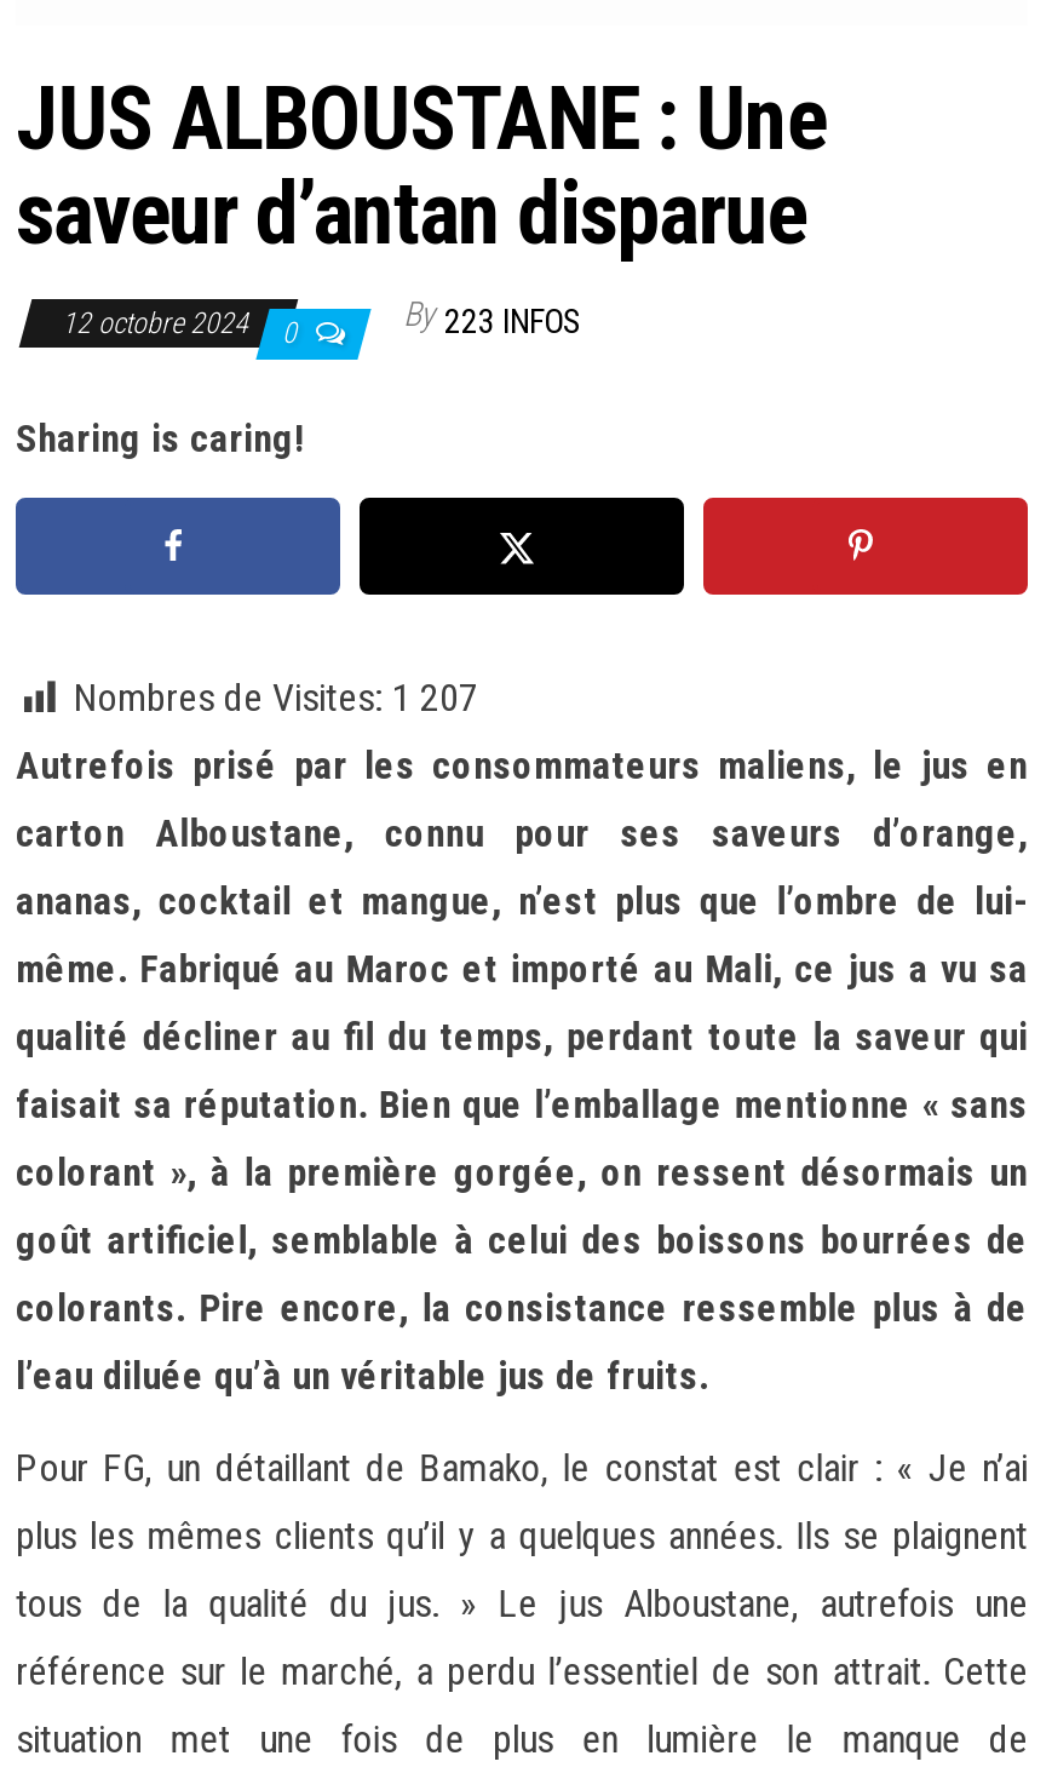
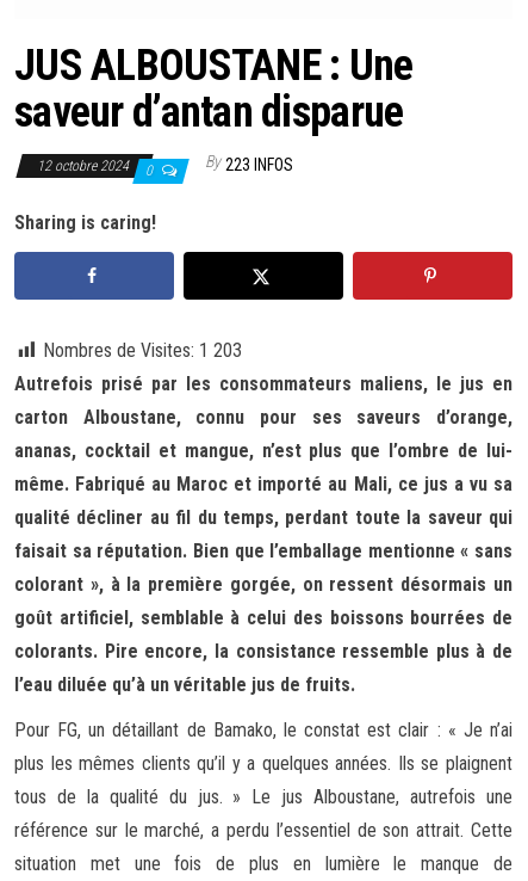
- Nombres de Visites: 1 207
+ Nombres de Visites: 1 203
